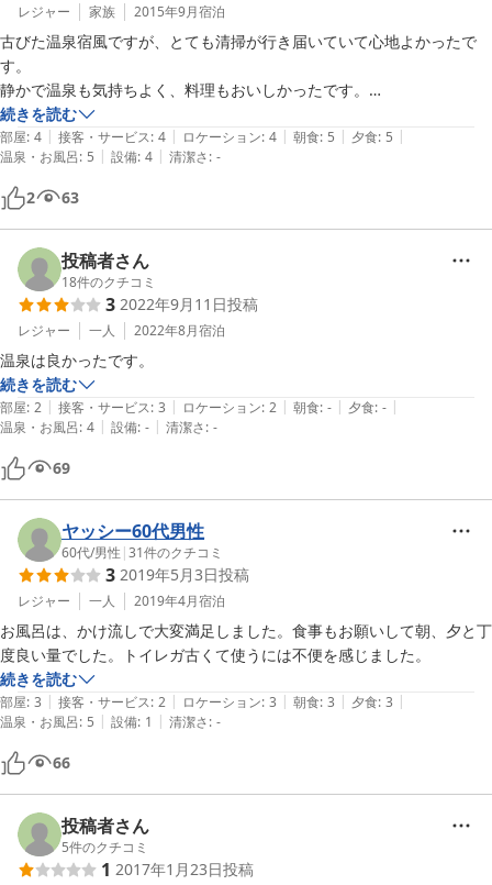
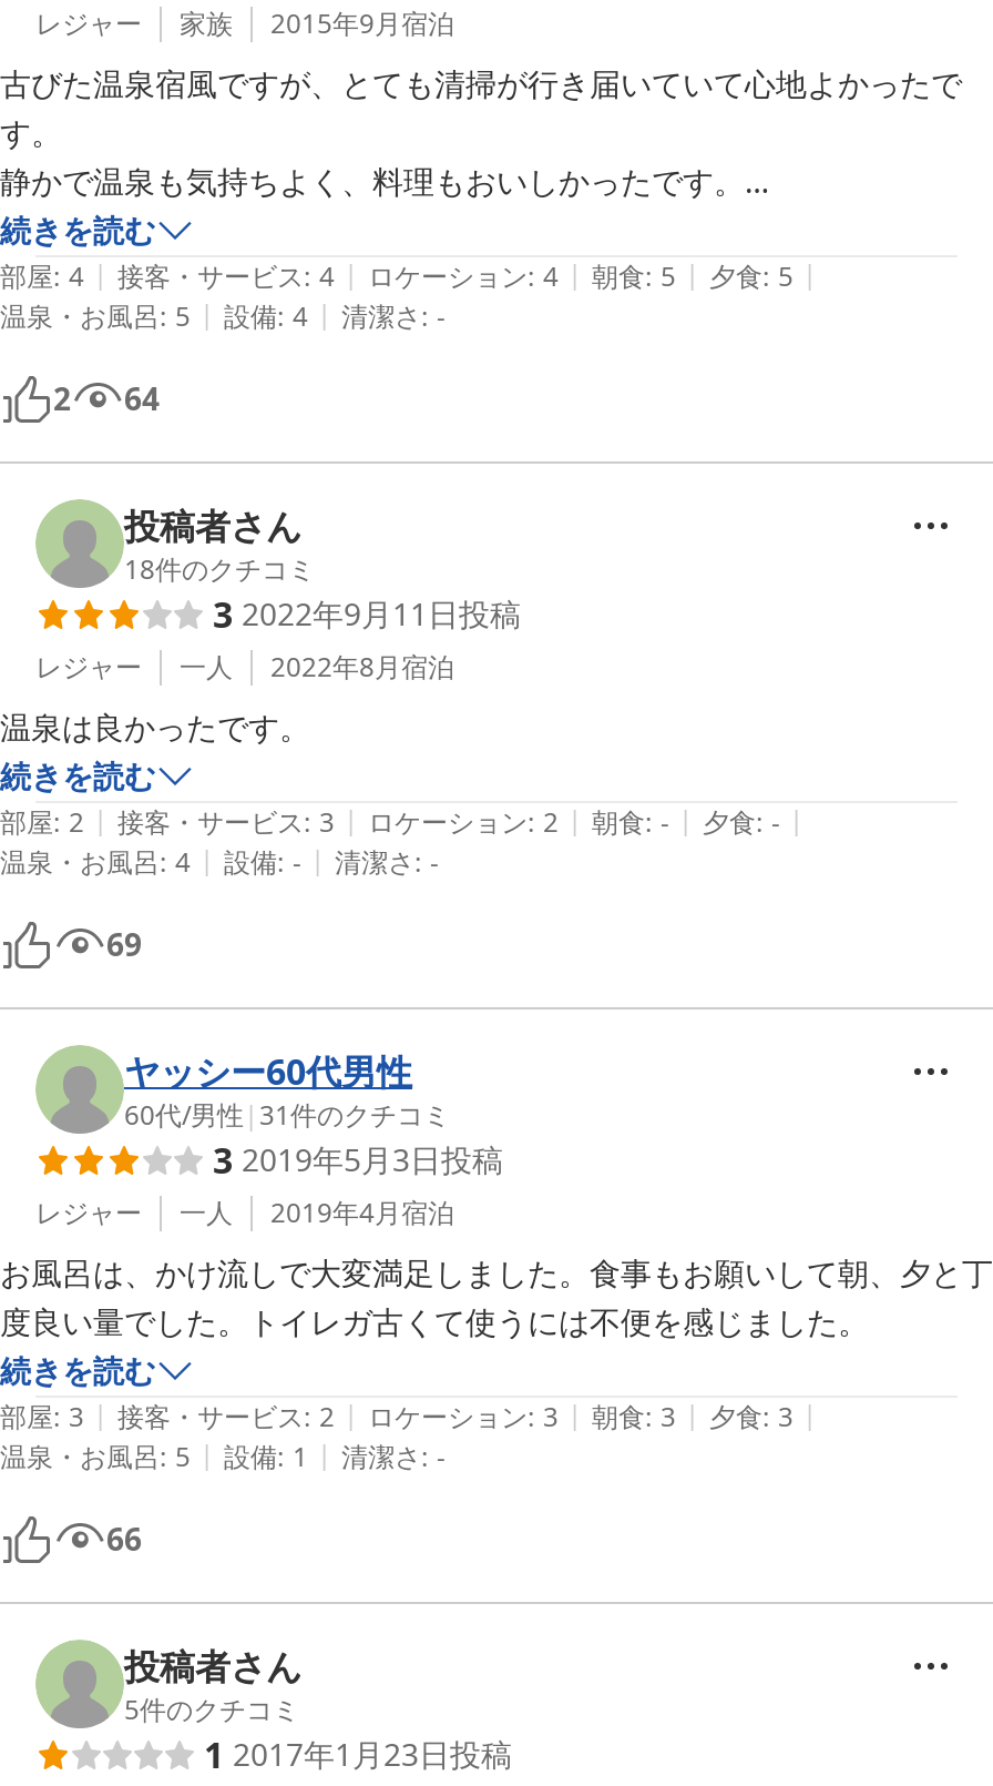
- 2 63
+ 2 64
